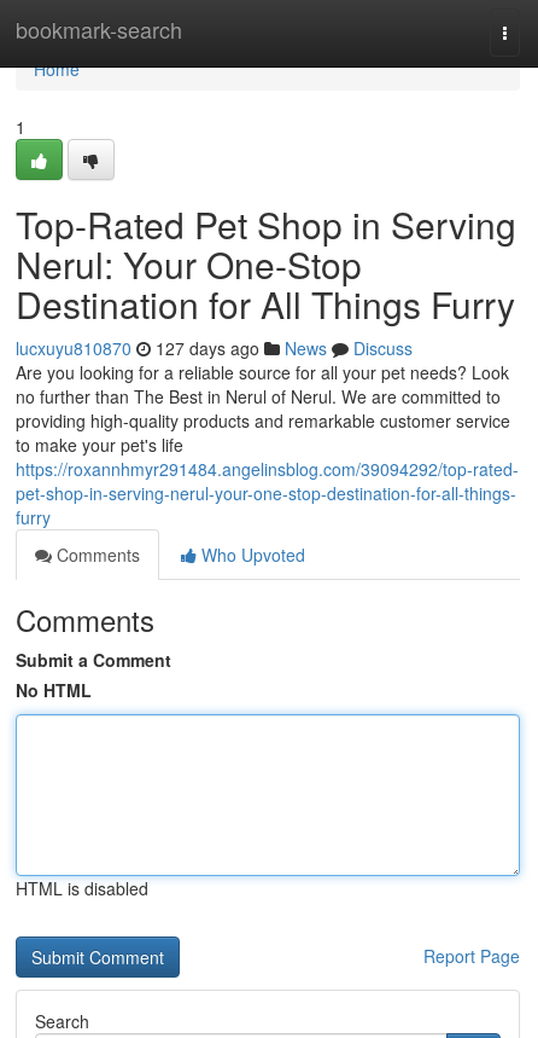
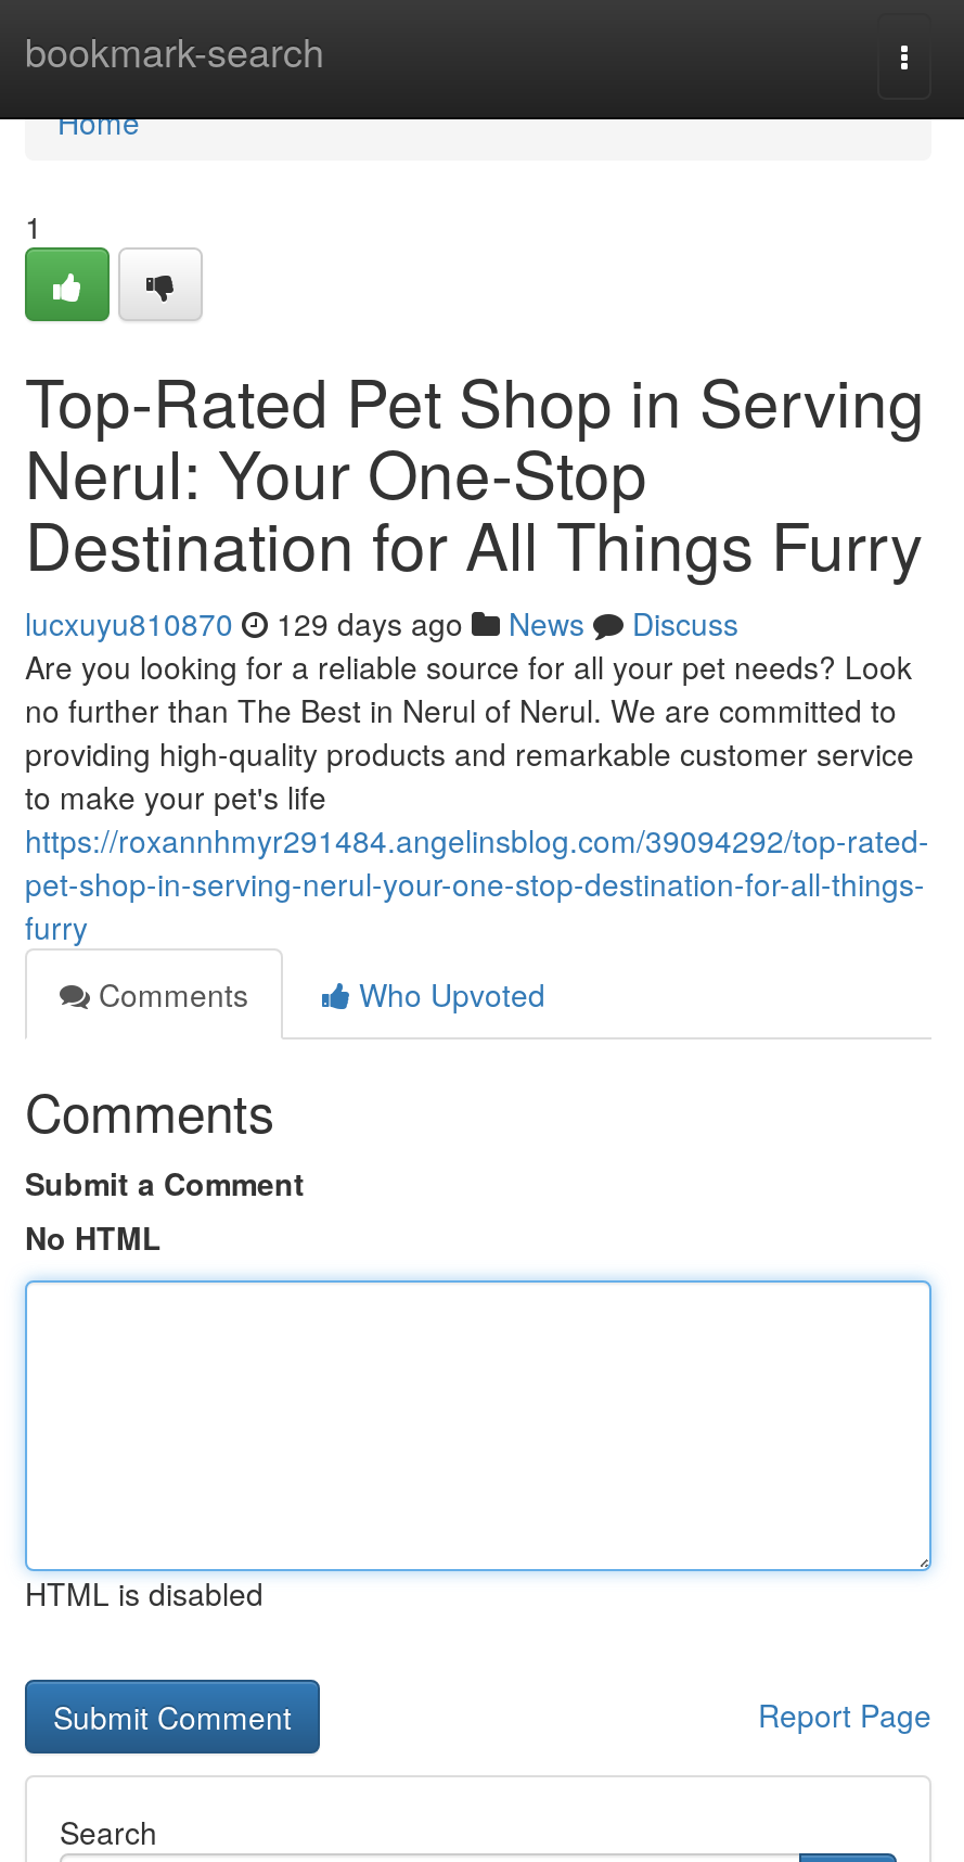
- lucxuyu810870 127 days ago News Discuss
+ lucxuyu810870 129 days ago News Discuss
